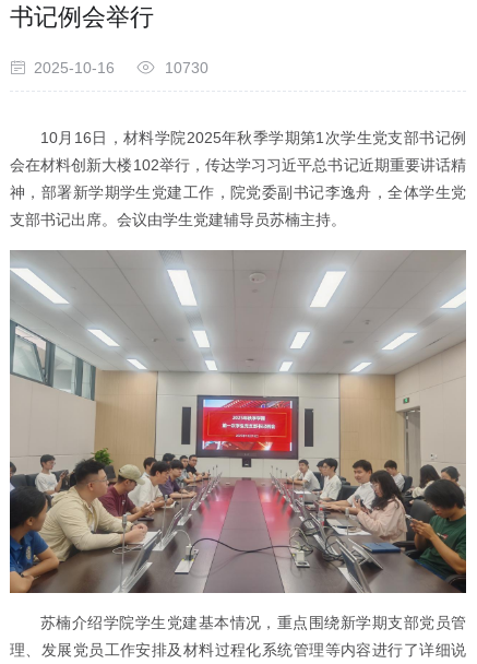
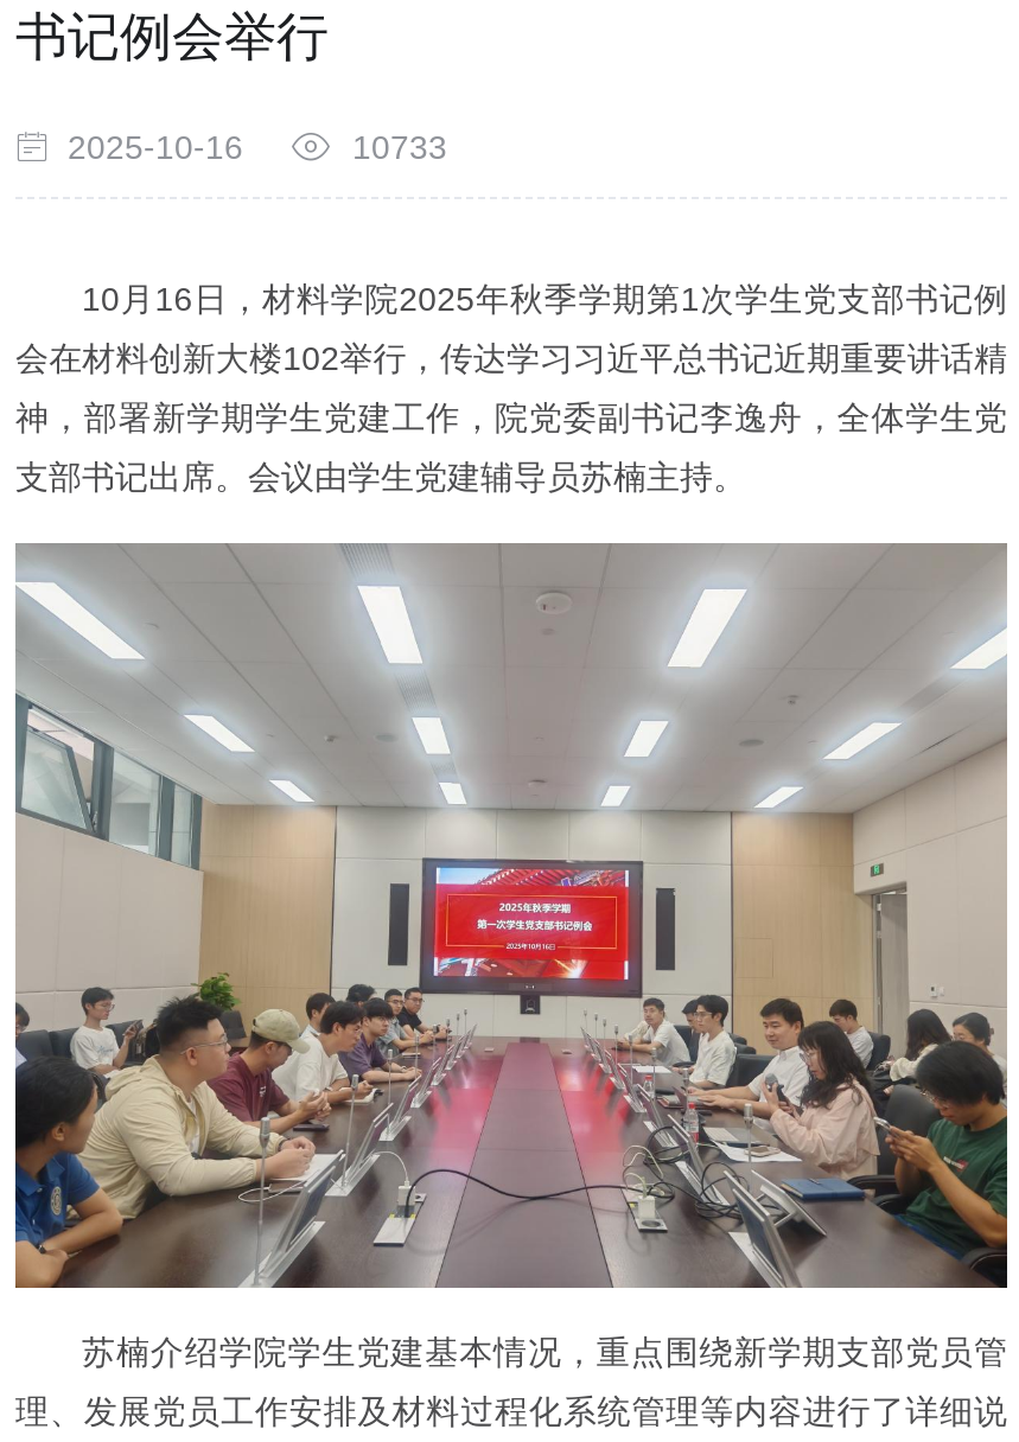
- 10730
+ 10733
